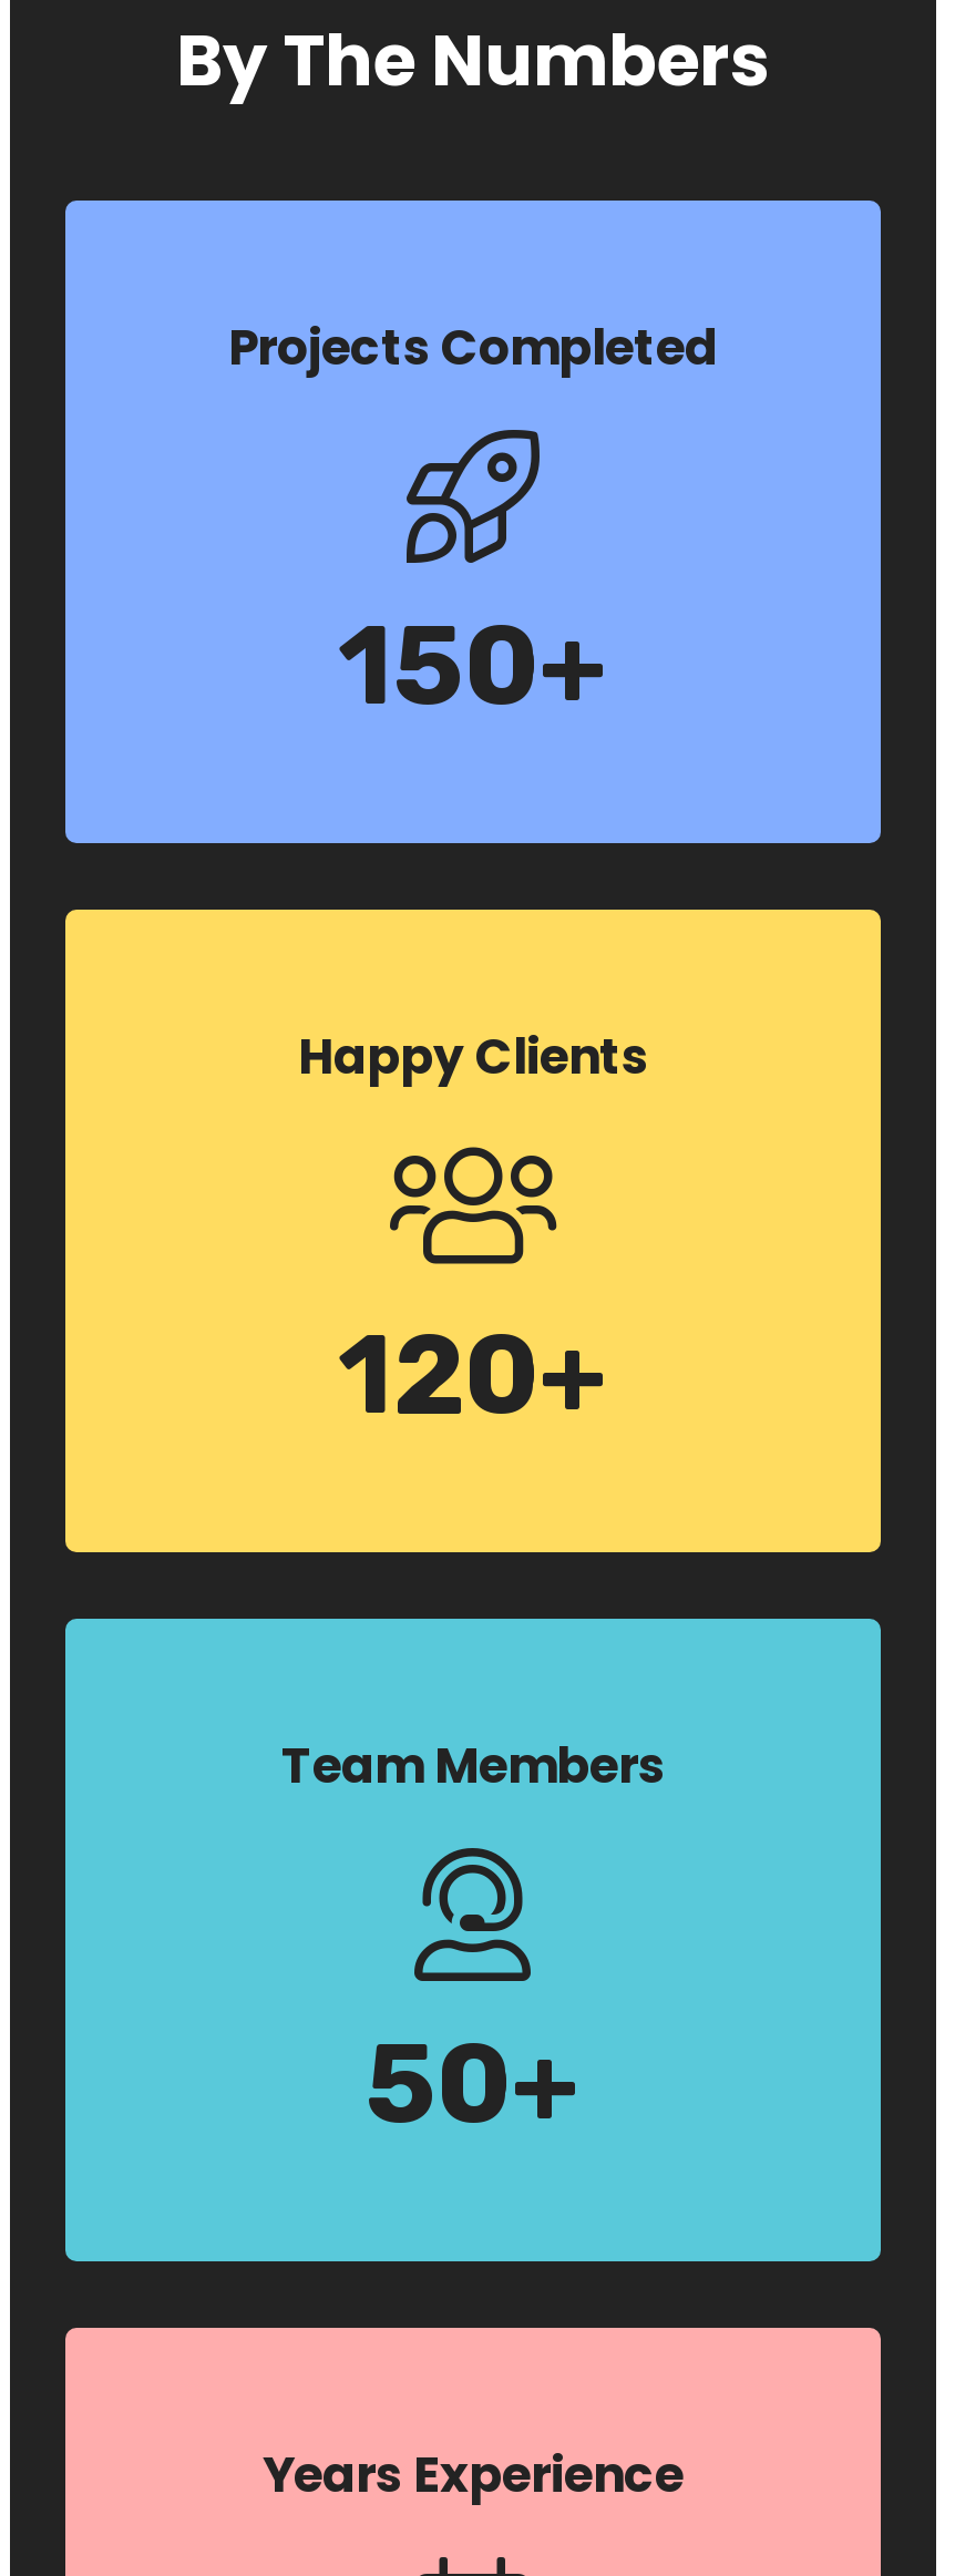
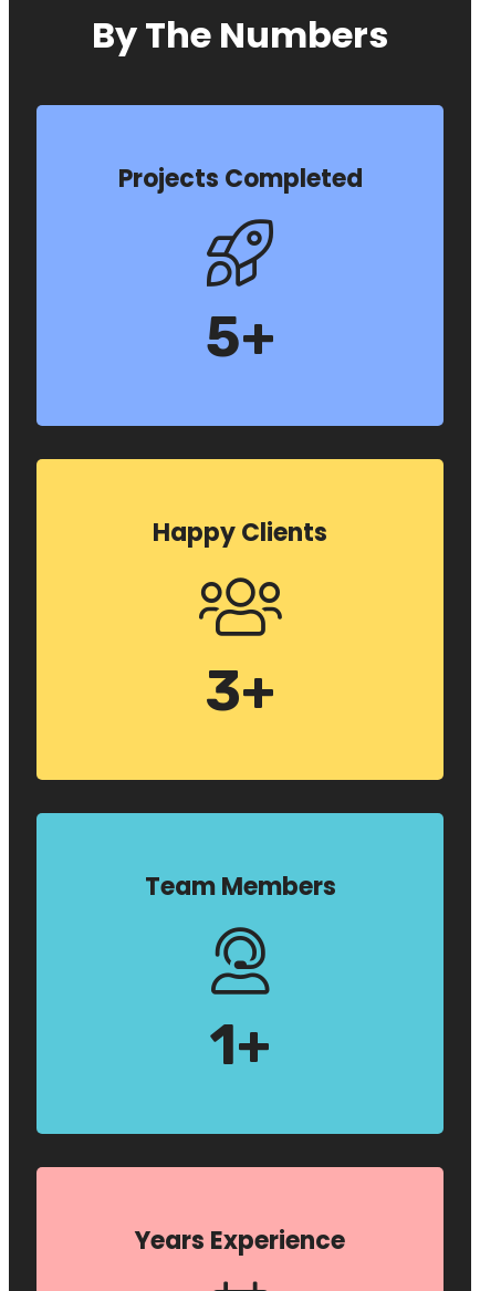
- 150+
+ 5+

- 120+
+ 3+

- 50+
+ 1+
